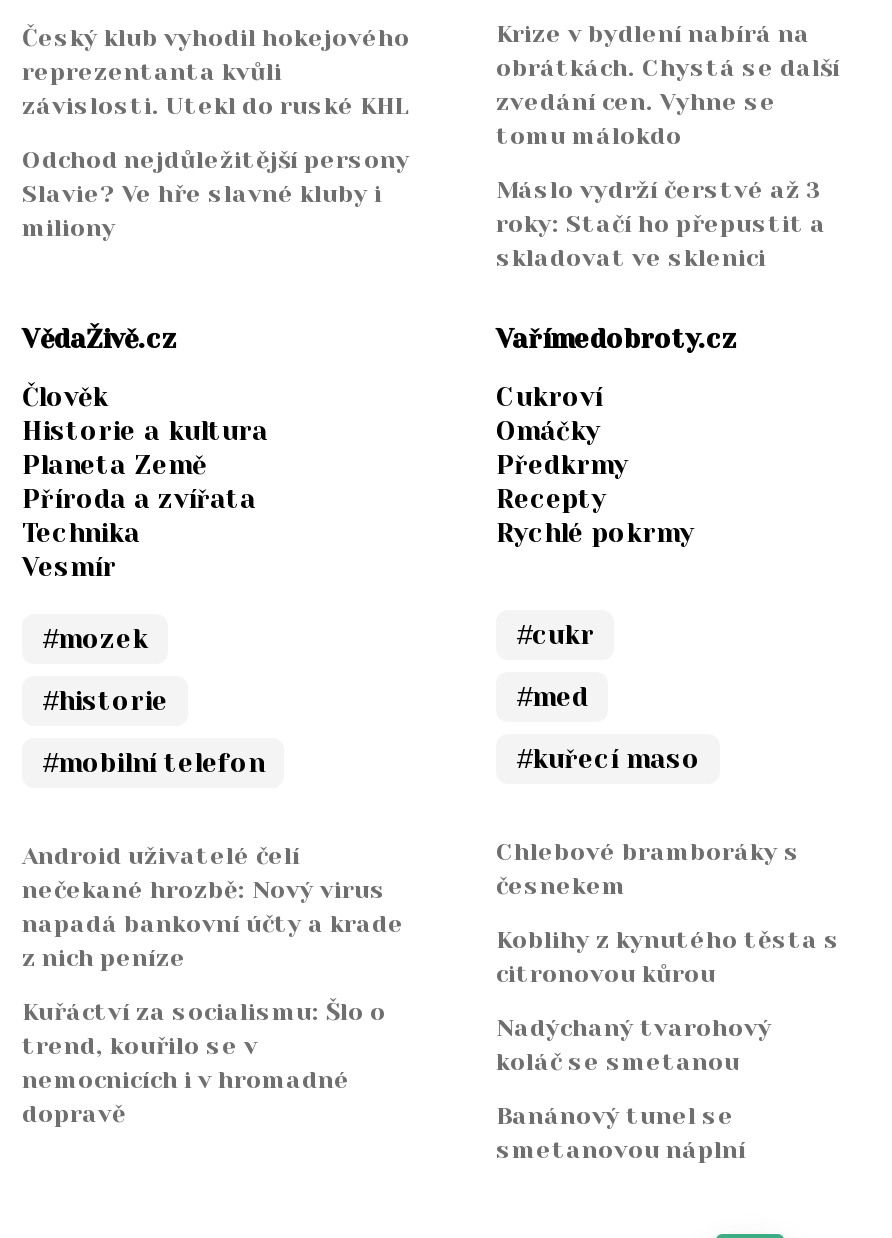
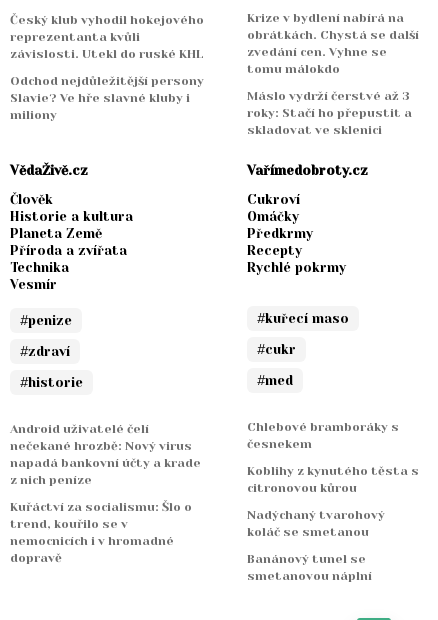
- #mozek
+ #penize
+ #zdraví

moved down: #cukr

moved down: #historie

moved down: #med

- #mobilní telefon

moved up: #kuřecí maso
